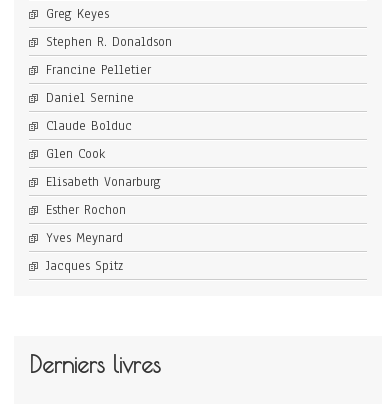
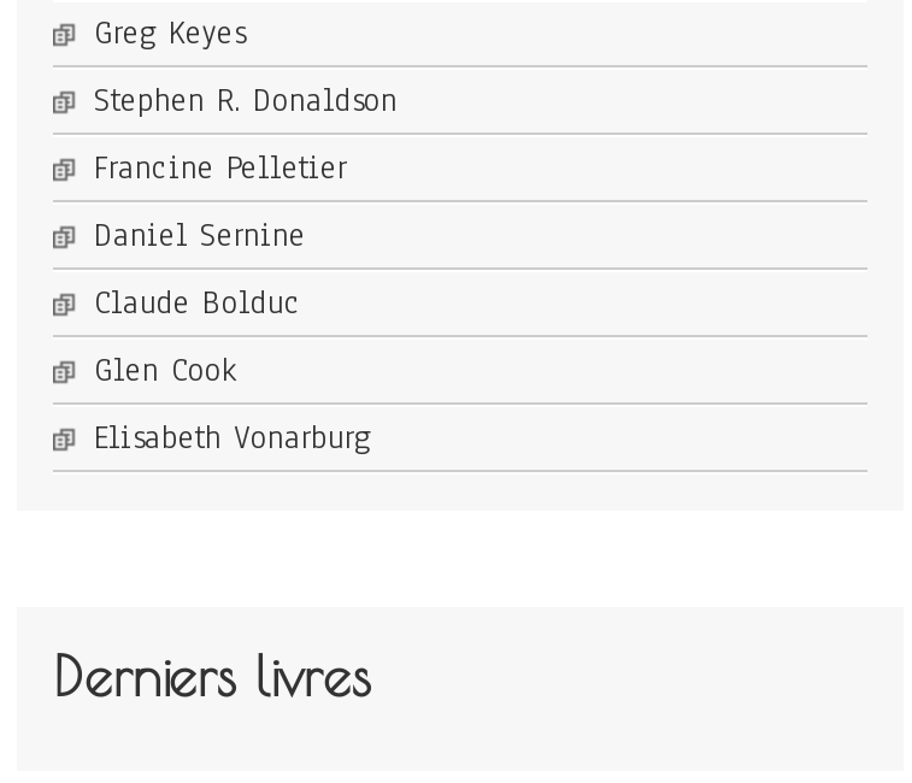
- Esther Rochon
- Yves Meynard
- Jacques Spitz
